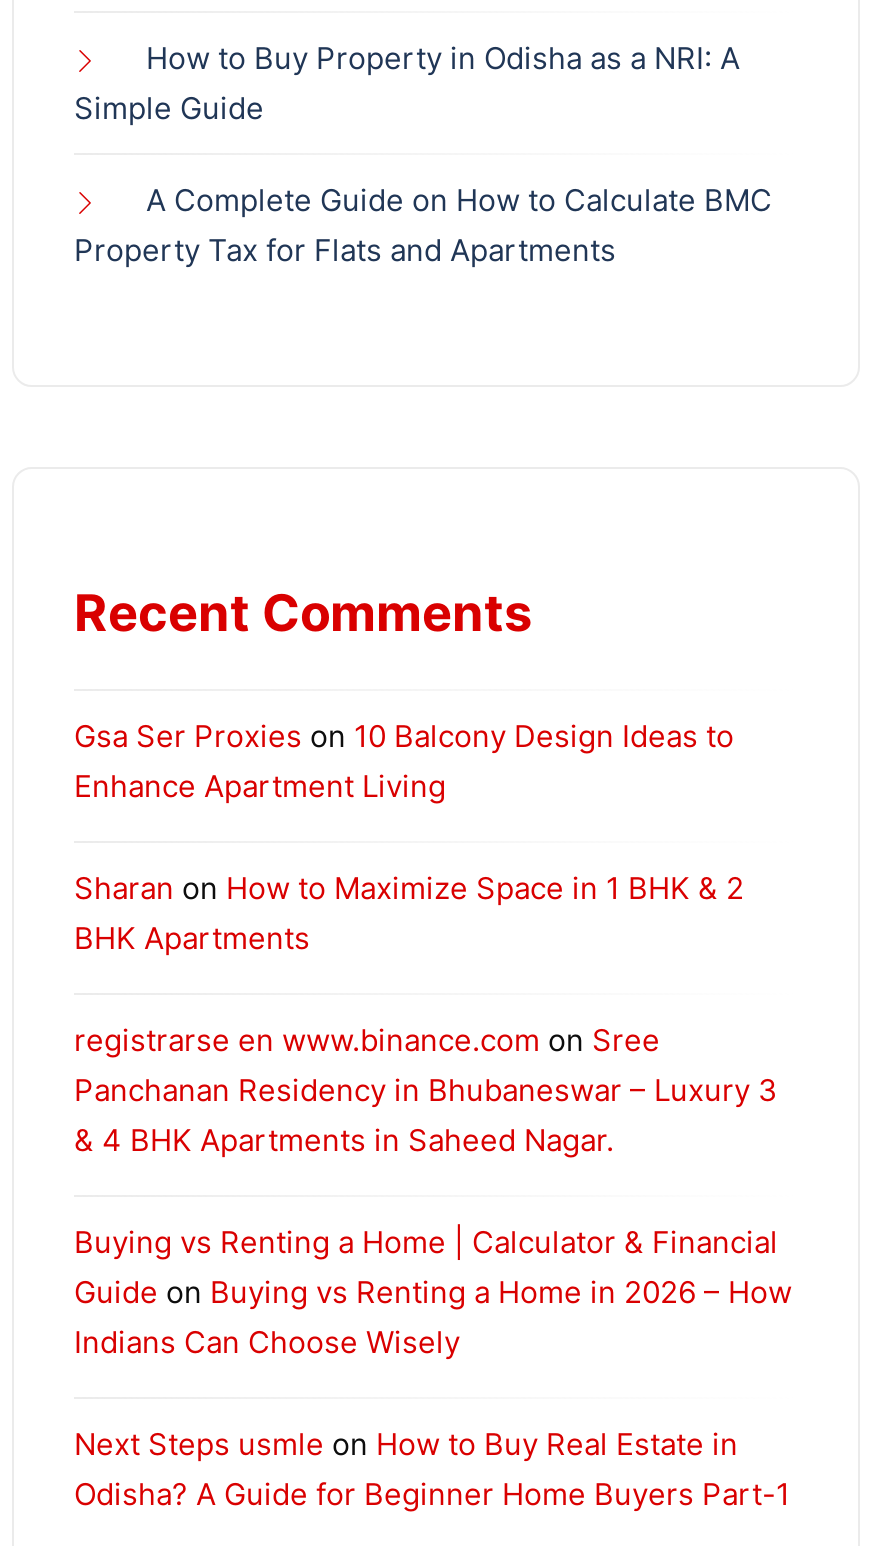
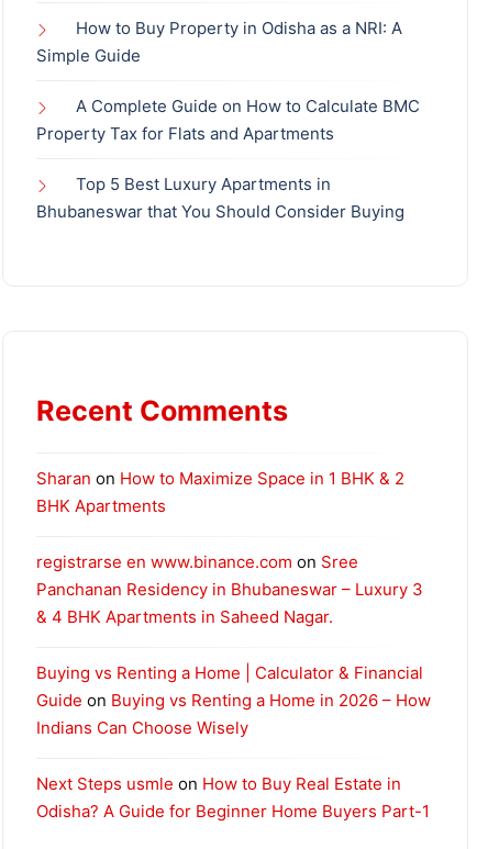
+ Top 5 Best Luxury Apartments in
+ Bhubaneswar that You Should Consider Buying

moved down: Recent Comments

- Gsa Ser Proxies on 10 Balcony Design Ideas to
- Enhance Apartment Living
